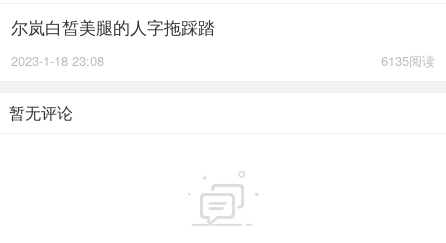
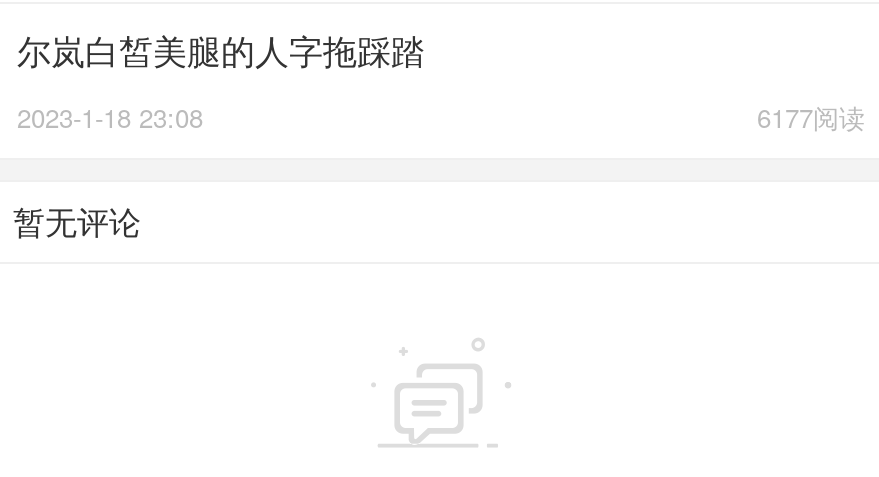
- 6135阅读
+ 6177阅读
